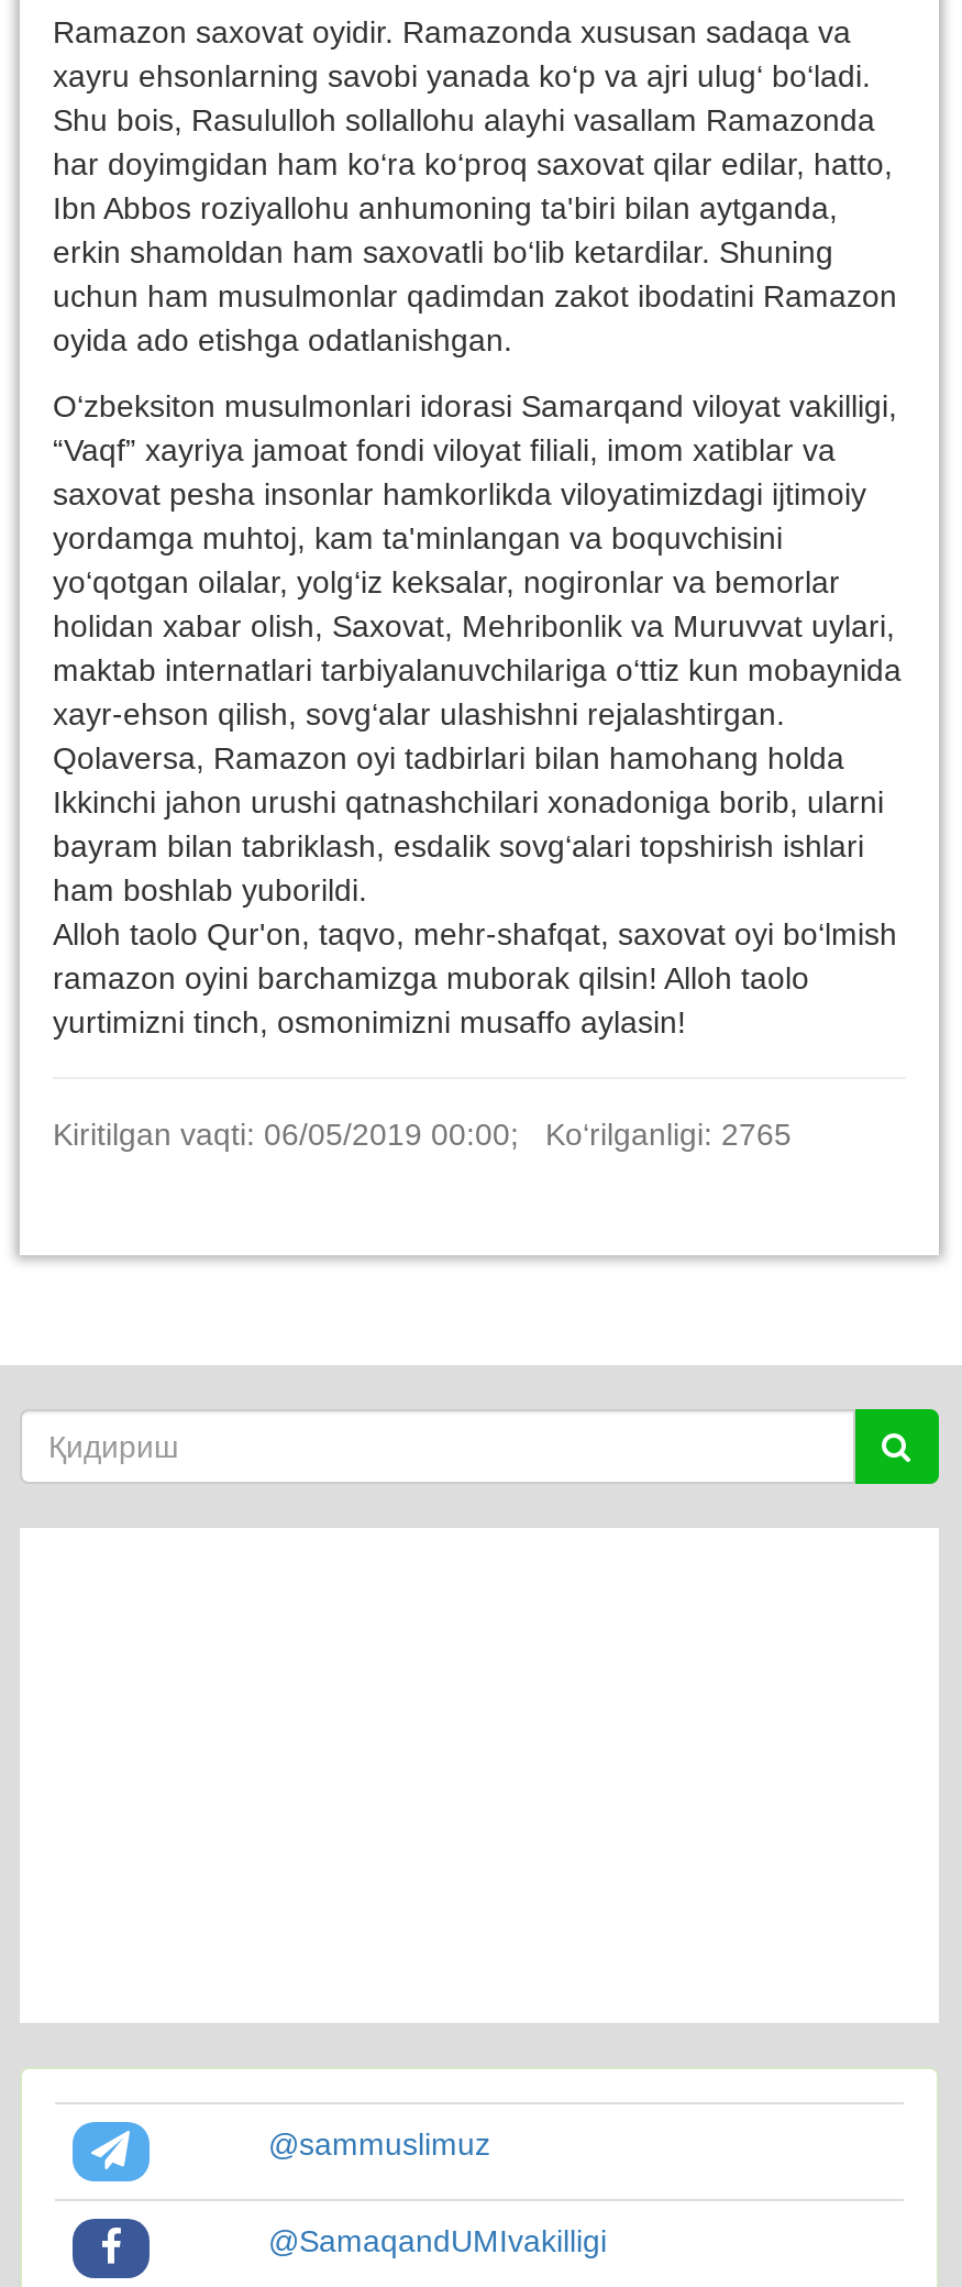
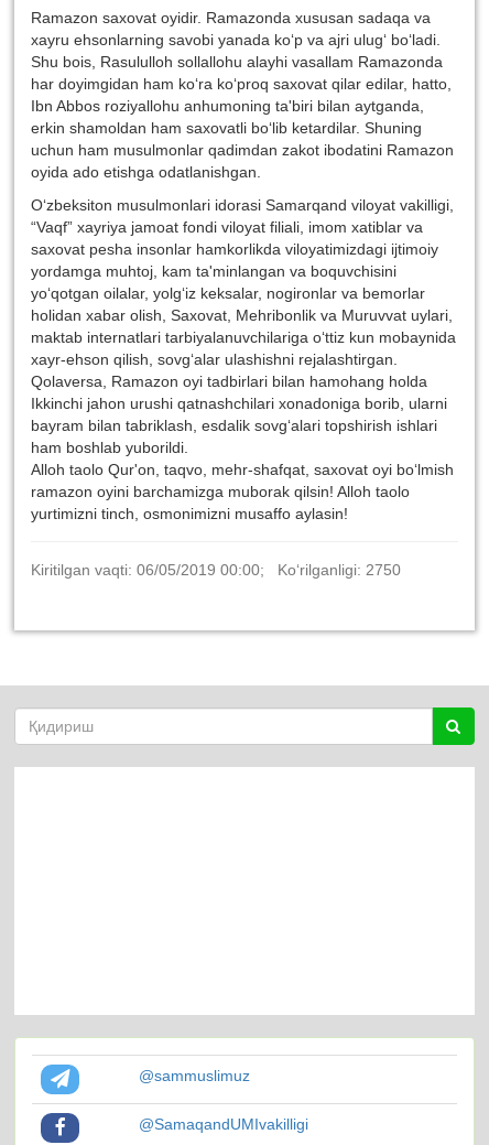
- Kiritilgan vaqti: 06/05/2019 00:00; Ko‘rilganligi: 2765
+ Kiritilgan vaqti: 06/05/2019 00:00; Ko‘rilganligi: 2750
